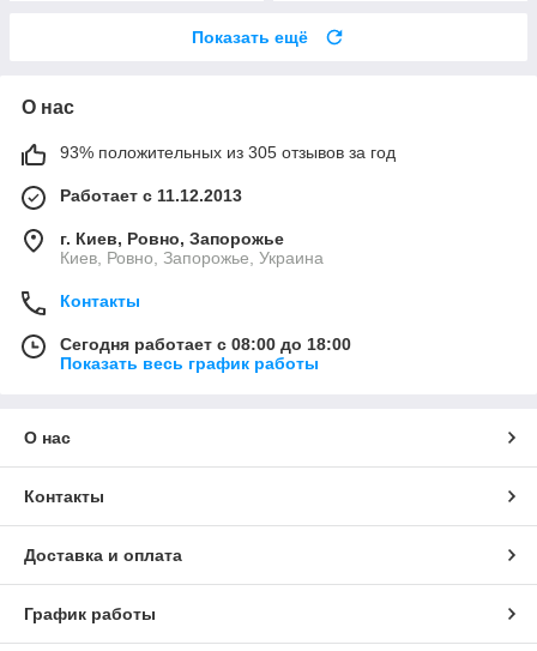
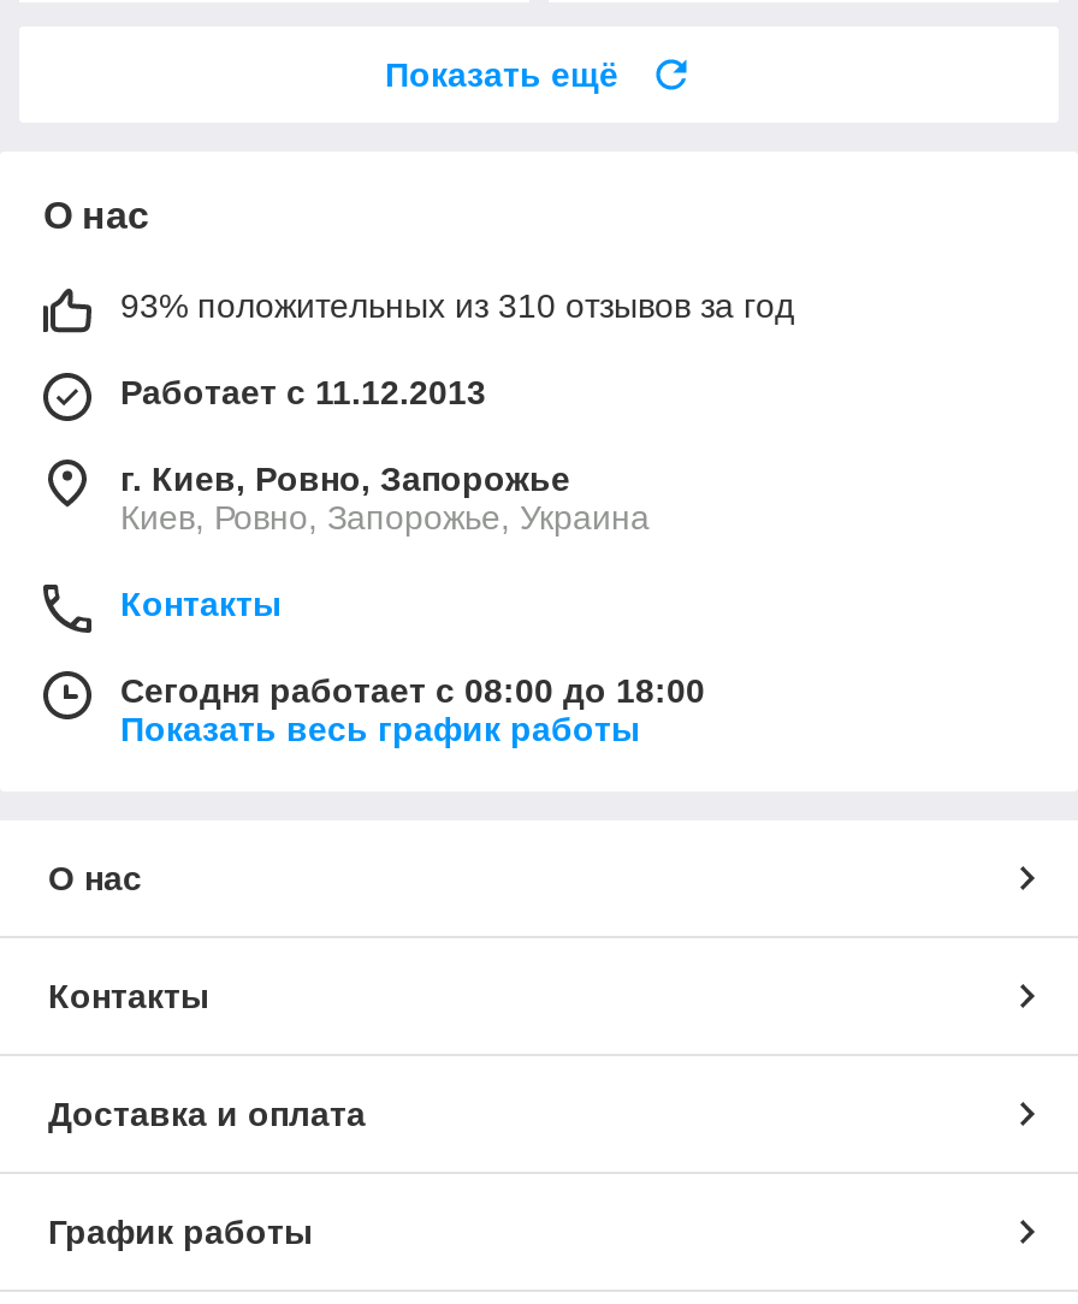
- 93% положительных из 305 отзывов за год
+ 93% положительных из 310 отзывов за год
